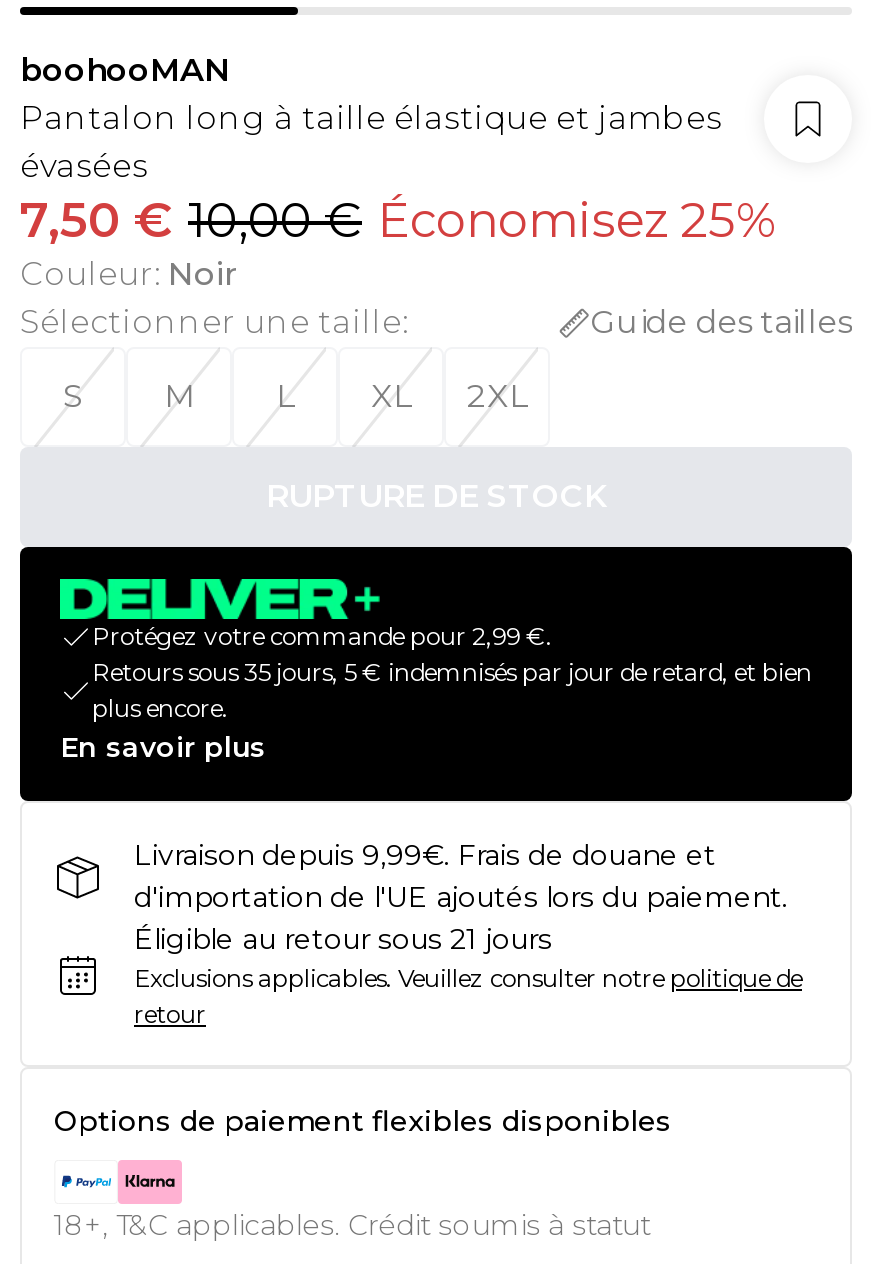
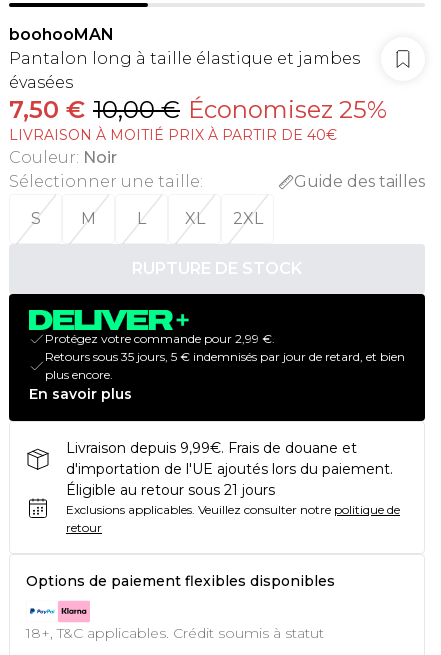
+ LIVRAISON À MOITIÉ PRIX À PARTIR DE 40€
